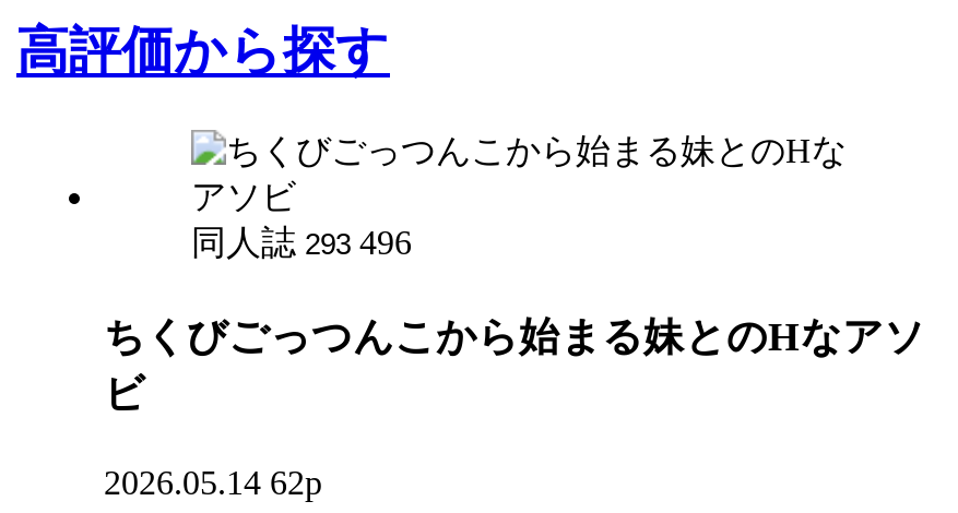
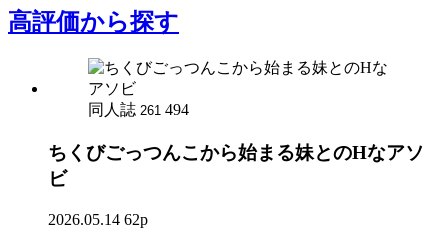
- 同人誌 293 496
+ 同人誌 261 494
